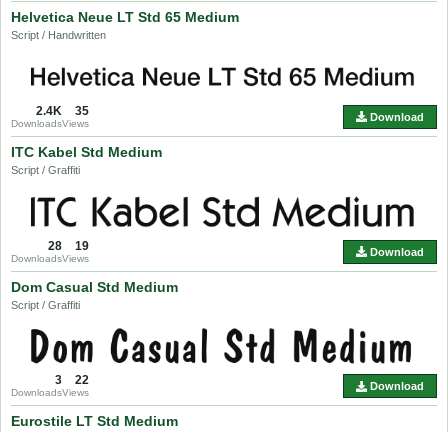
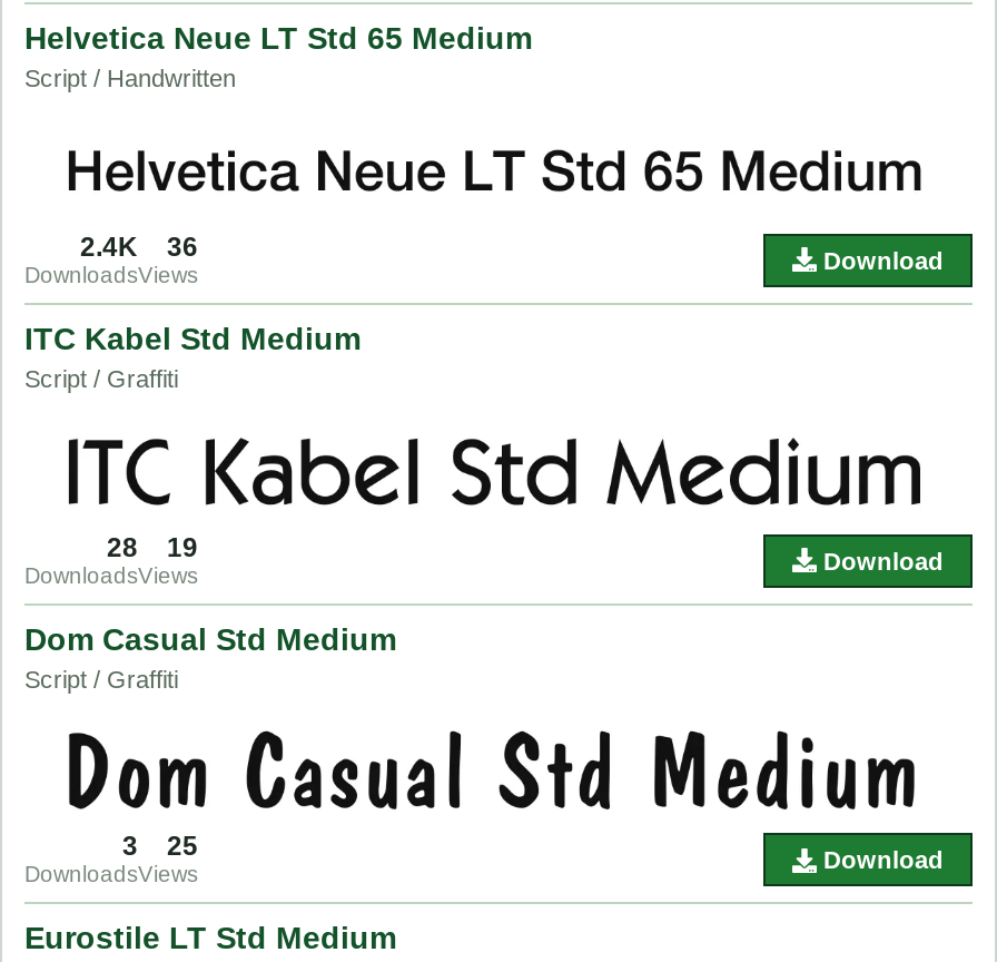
- 2.4K 35
+ 2.4K 36

- 3 22
+ 3 25
